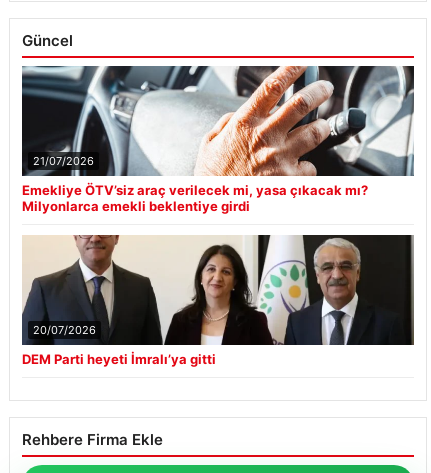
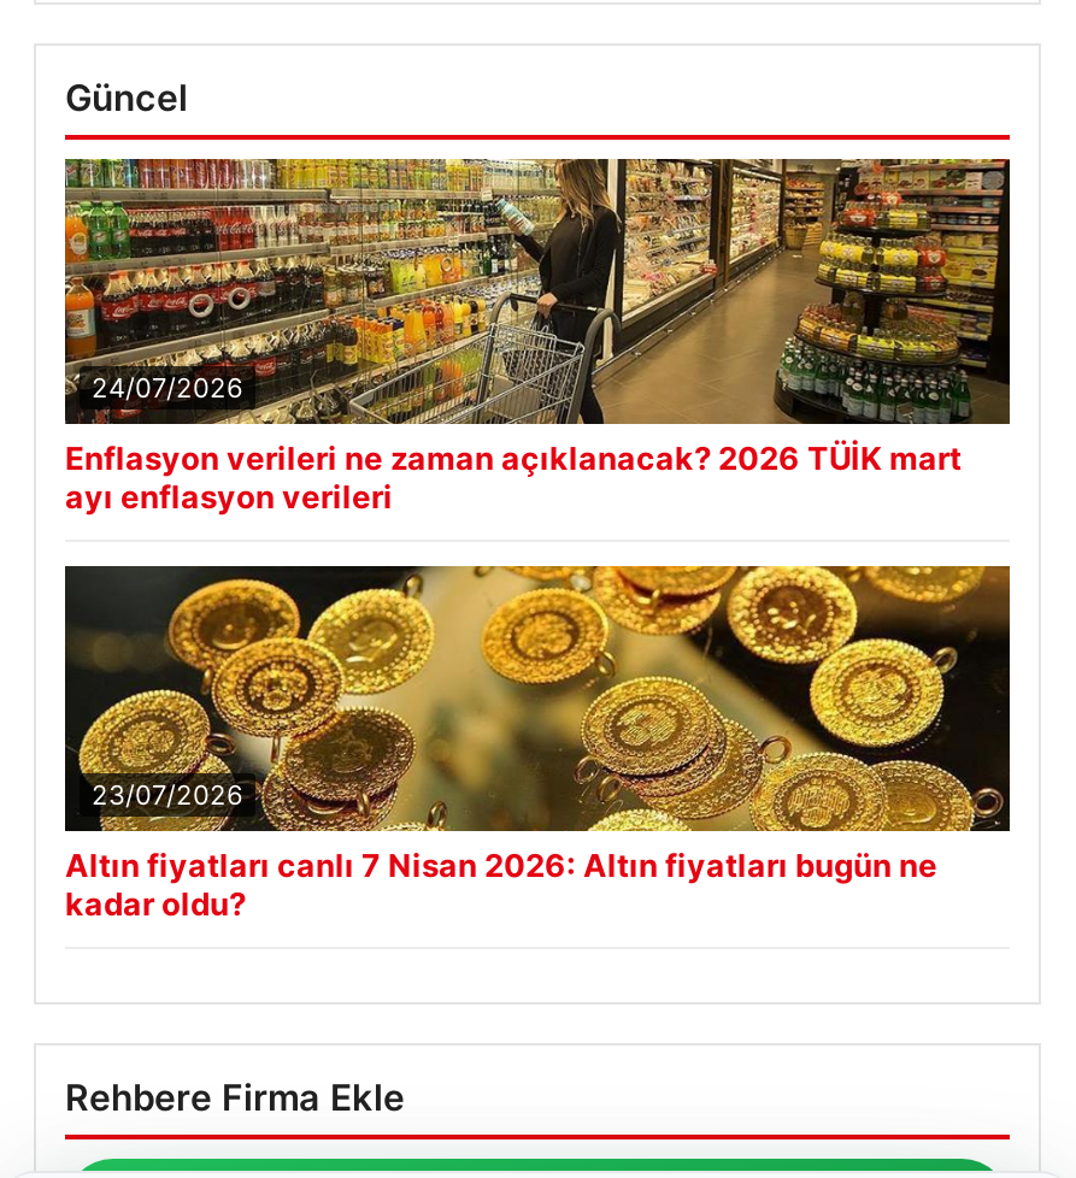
- [image]
- 21/07/2026
+ [image]
+ 24/07/2026

- Emekliye ÖTV’siz araç verilecek mi, yasa çıkacak mı?
- Milyonlarca emekli beklentiye girdi
+ Enflasyon verileri ne zaman açıklanacak? 2026 TÜİK mart
+ ayı enflasyon verileri

- [image]
- 20/07/2026
+ [image]
+ 23/07/2026

- DEM Parti heyeti İmralı’ya gitti
+ Altın fiyatları canlı 7 Nisan 2026: Altın fiyatları bugün ne
+ kadar oldu?
